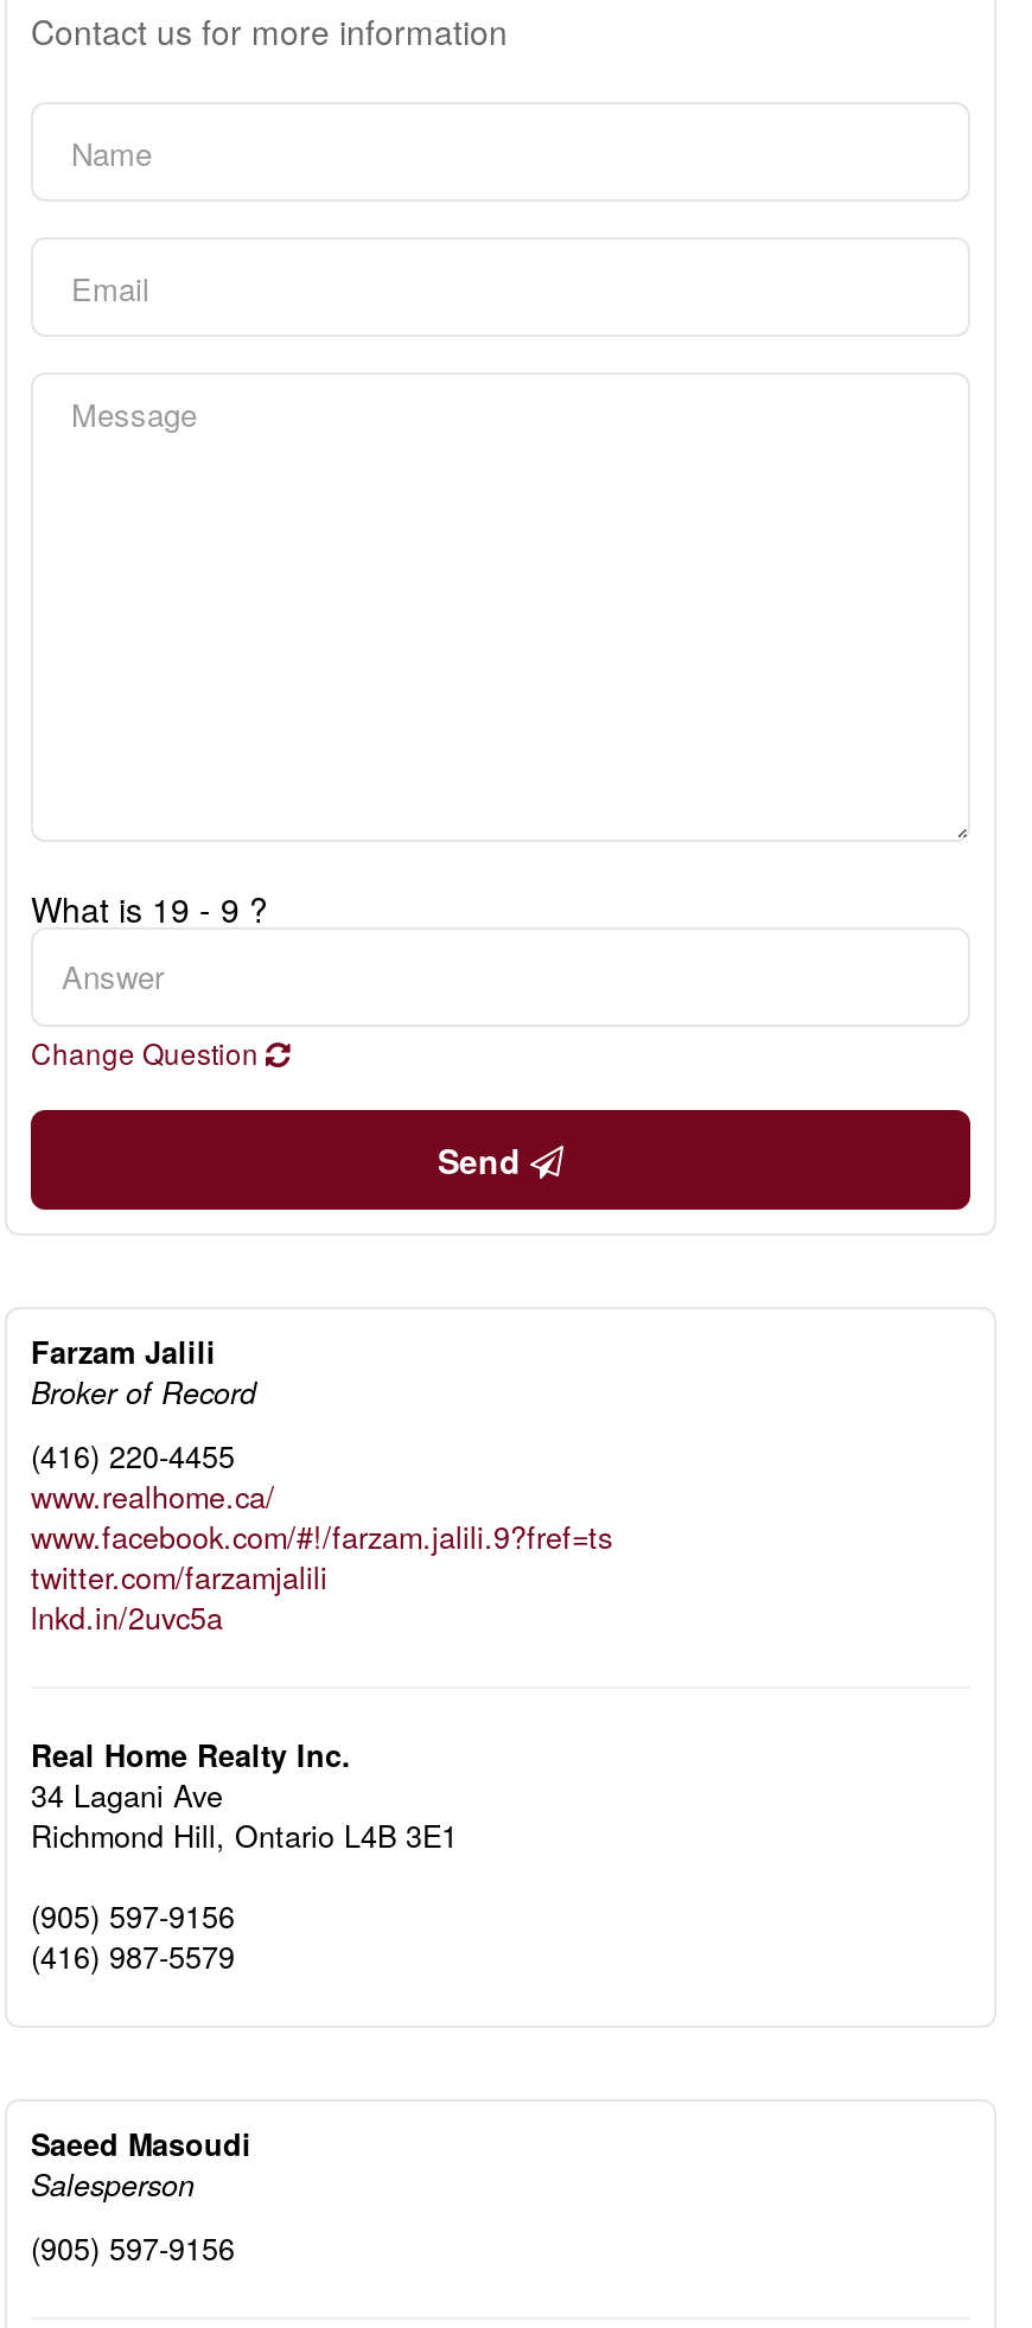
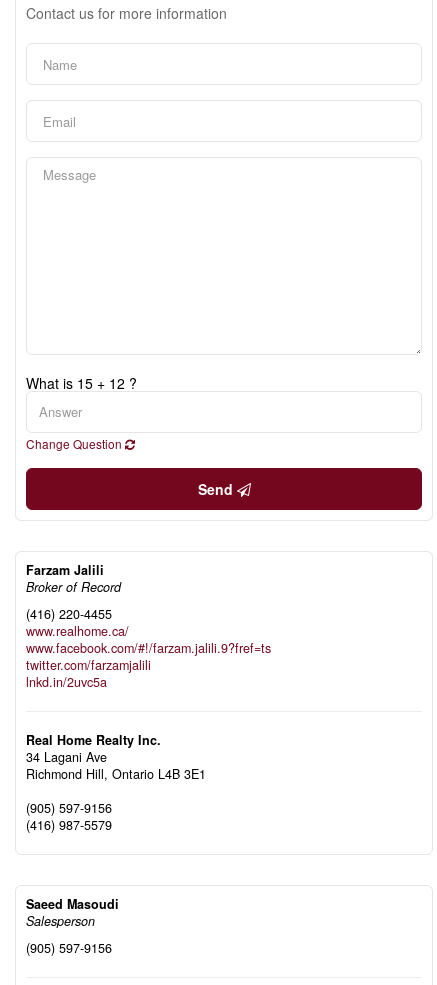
- What is 19 - 9 ?
+ What is 15 + 12 ?
